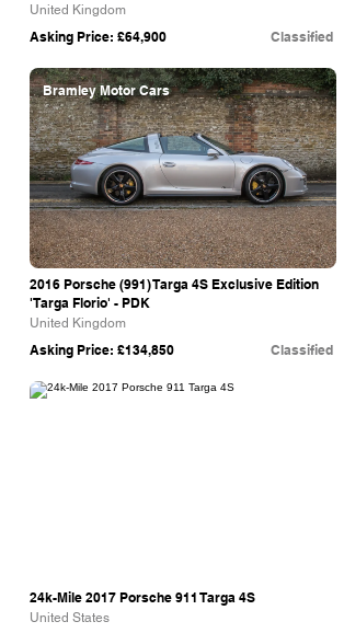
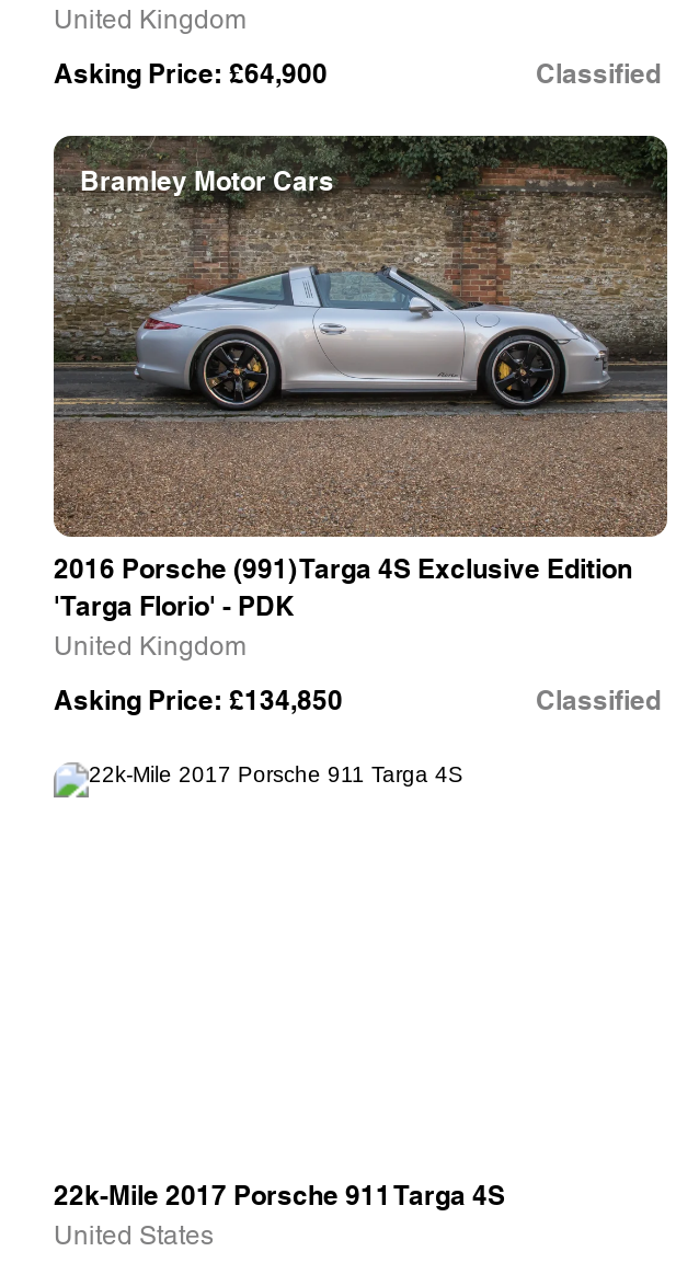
- 24k-Mile 2017 Porsche 911 Targa 4S
+ 22k-Mile 2017 Porsche 911 Targa 4S
